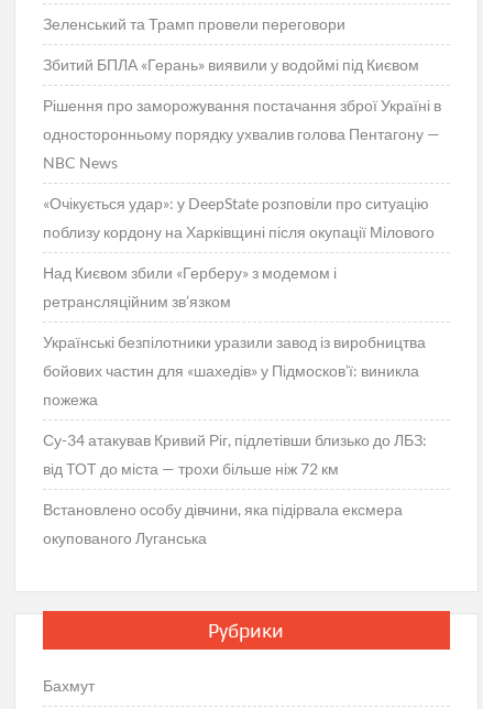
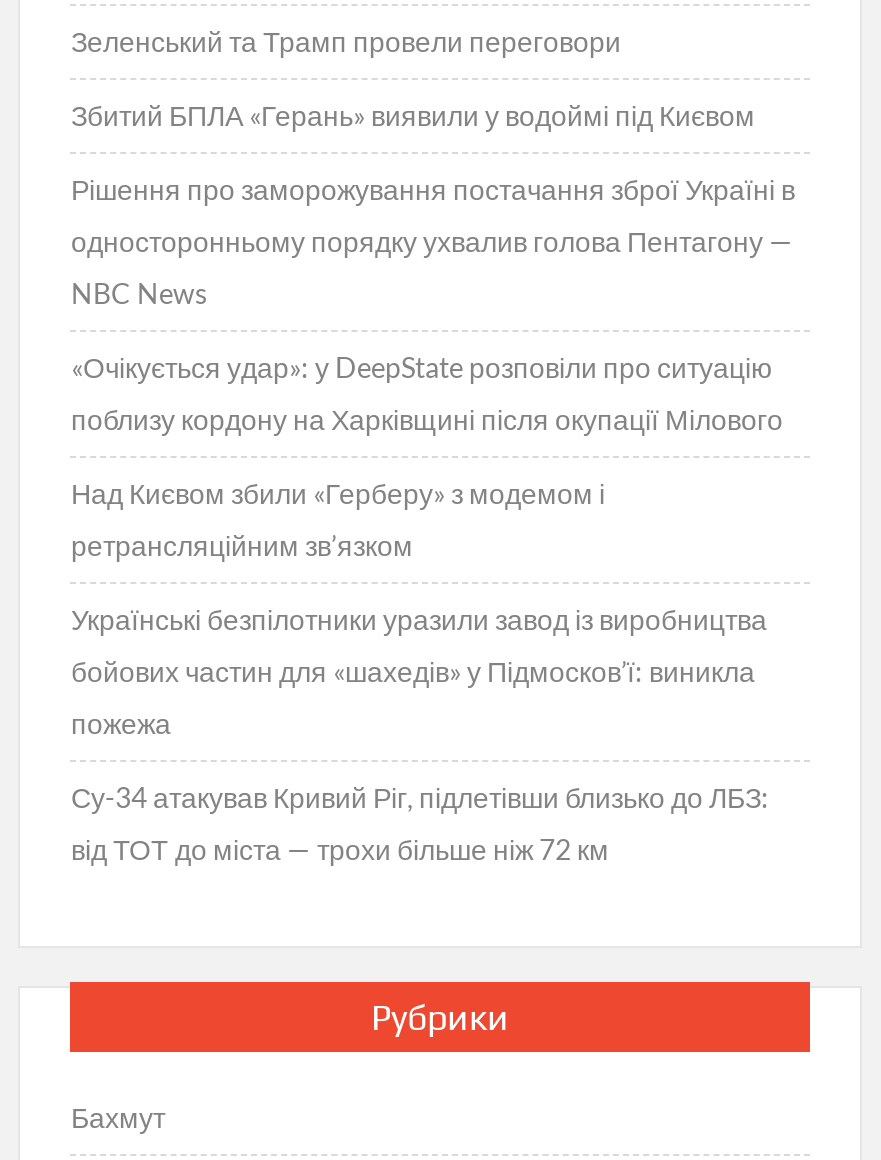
- Встановлено особу дівчини, яка підірвала ексмера
- окупованого Луганська
